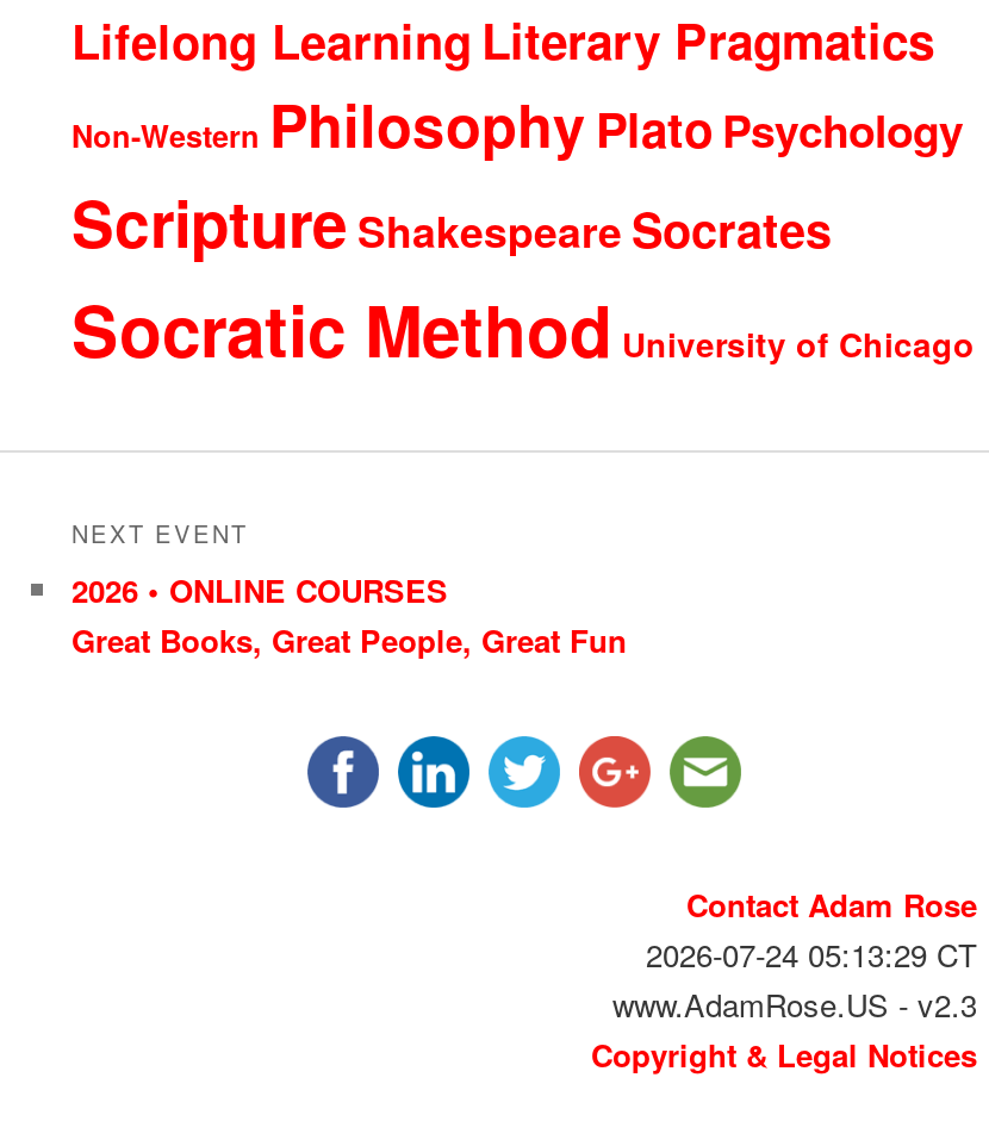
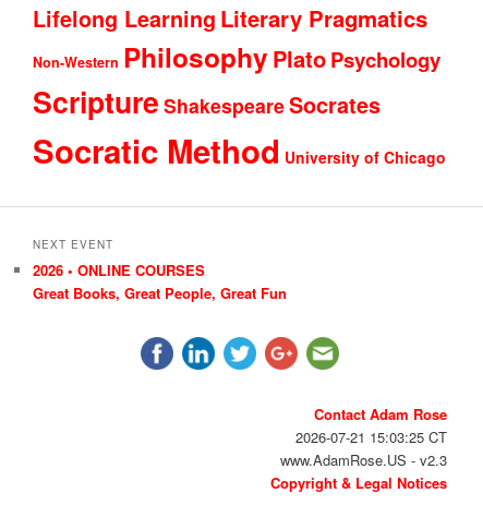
- 2026-07-24 05:13:29 CT
+ 2026-07-21 15:03:25 CT
